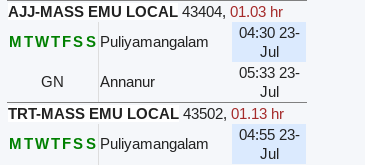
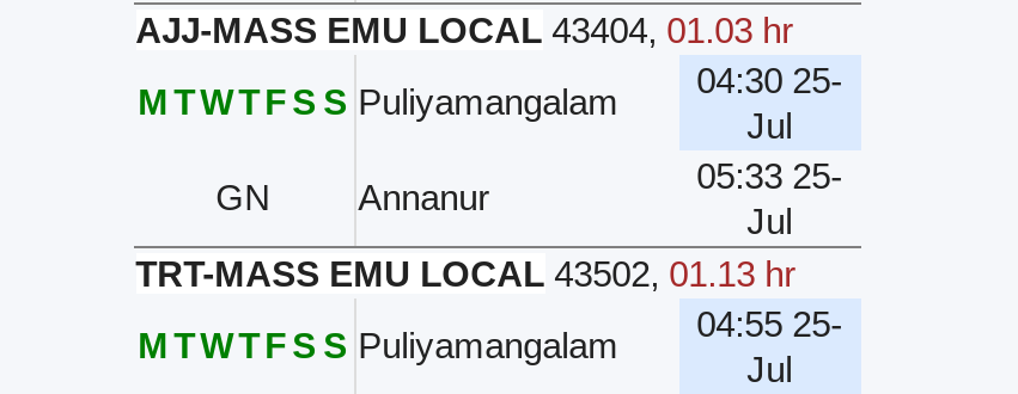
- 04:30 23-
+ 04:30 25-

- 05:33 23-
+ 05:33 25-

- 04:55 23-
+ 04:55 25-
